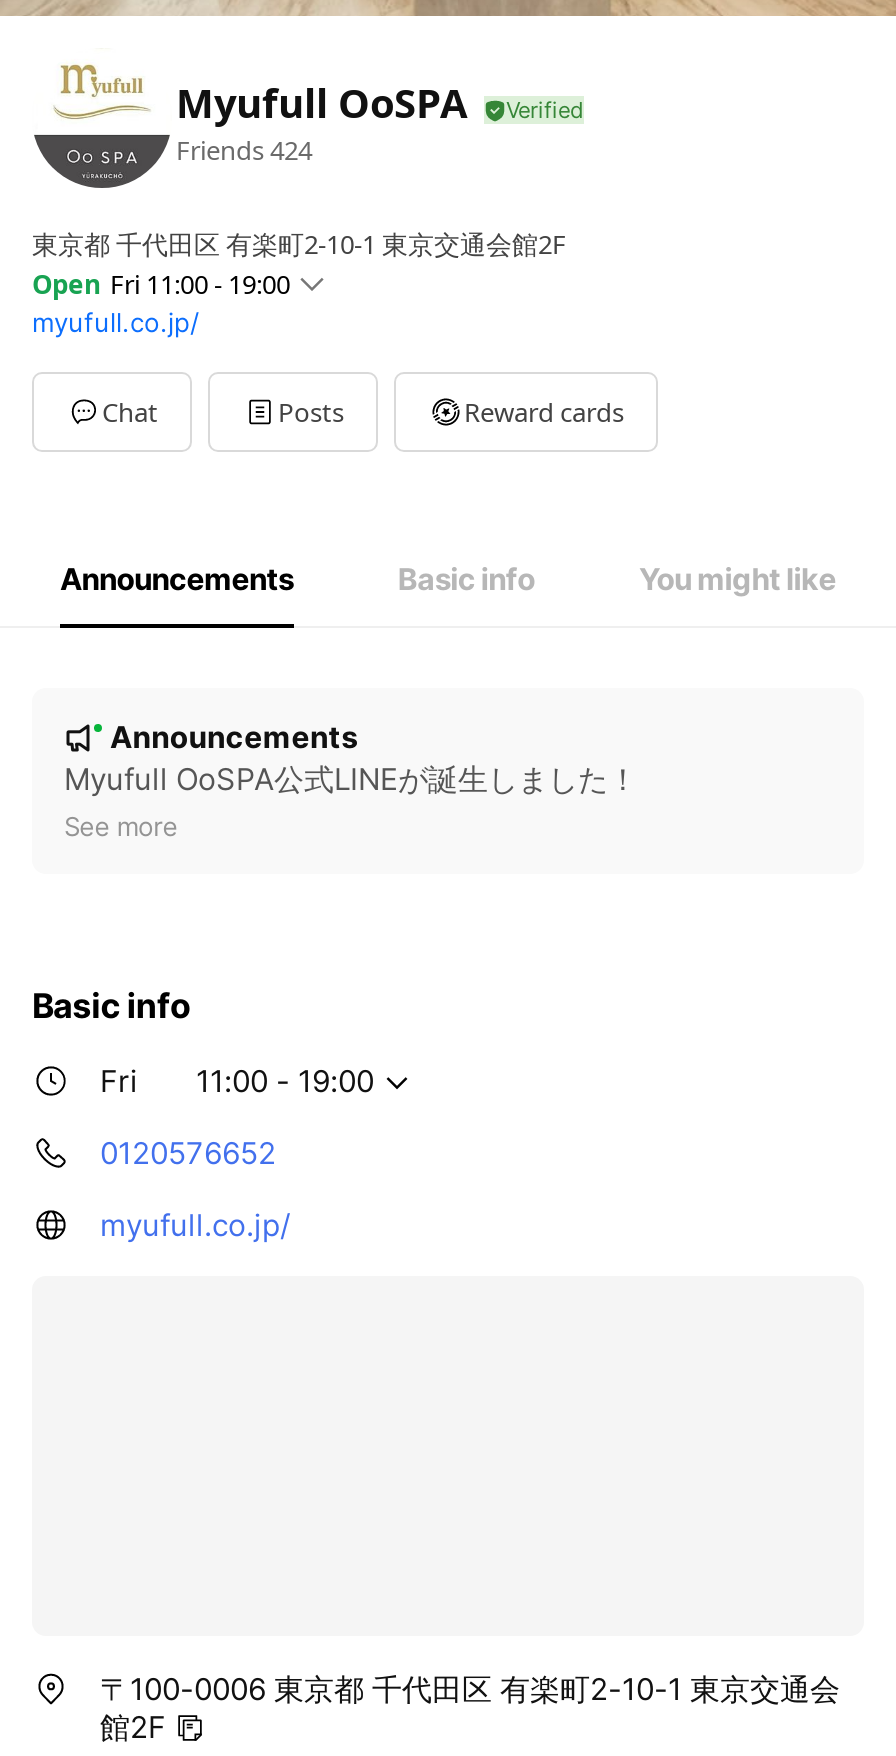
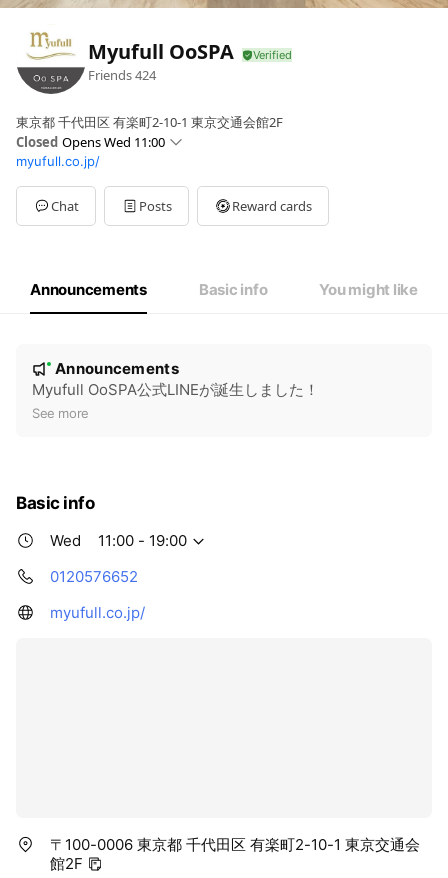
- Open Fri 11:00 - 19:00
+ Closed Opens Wed 11:00

- Fri
+ Wed
